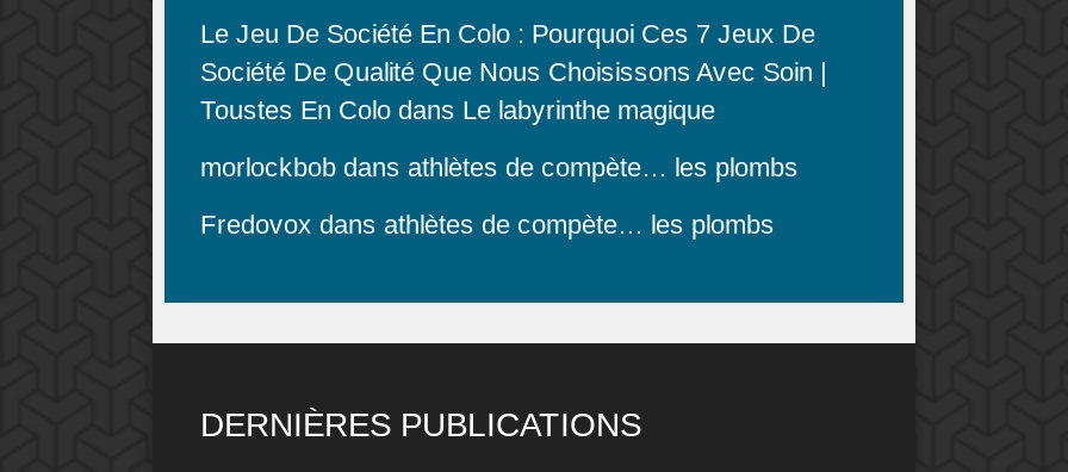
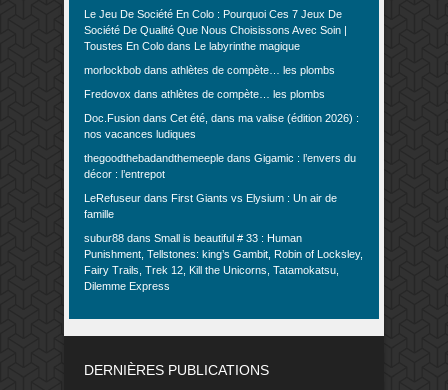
+ Doc.Fusion dans Cet été, dans ma valise (édition 2026) :
+ nos vacances ludiques
+ thegoodthebadandthemeeple dans Gigamic : l’envers du
+ décor : l’entrepot
+ LeRefuseur dans First Giants vs Elysium : Un air de
+ famille
+ subur88 dans Small is beautiful # 33 : Human
+ Punishment, Tellstones: king’s Gambit, Robin of Locksley,
+ Fairy Trails, Trek 12, Kill the Unicorns, Tatamokatsu,
+ Dilemme Express
